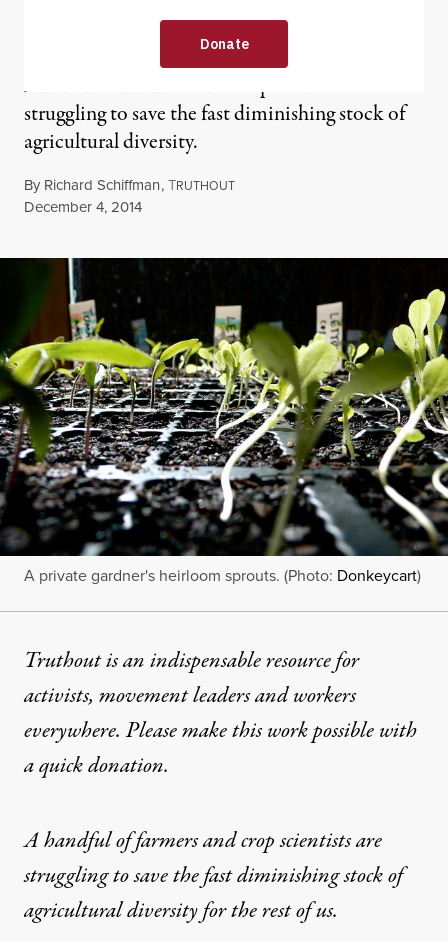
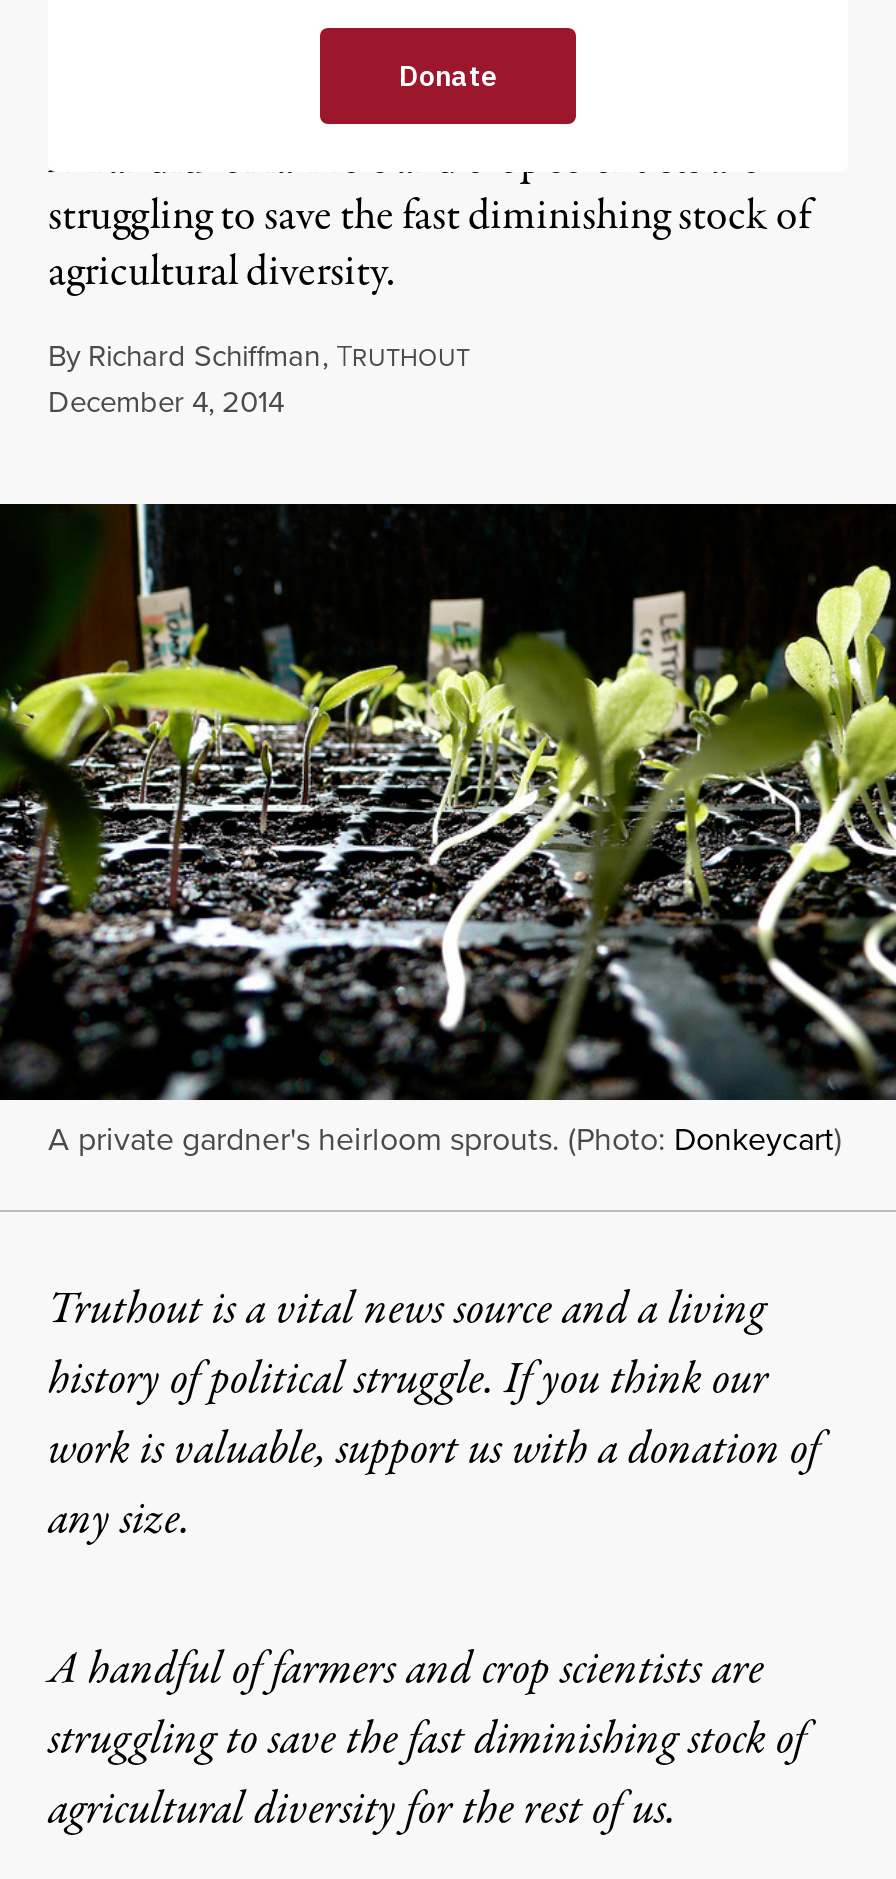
- Truthout is an indispensable resource for
- activists, movement leaders and workers
- everywhere. Please make this work possible with
- aquick donation.
+ Truthout is a vital news source and a living
+ history of political struggle. If you think our
+ work is valuable, support us with a donation of
+ any size.
